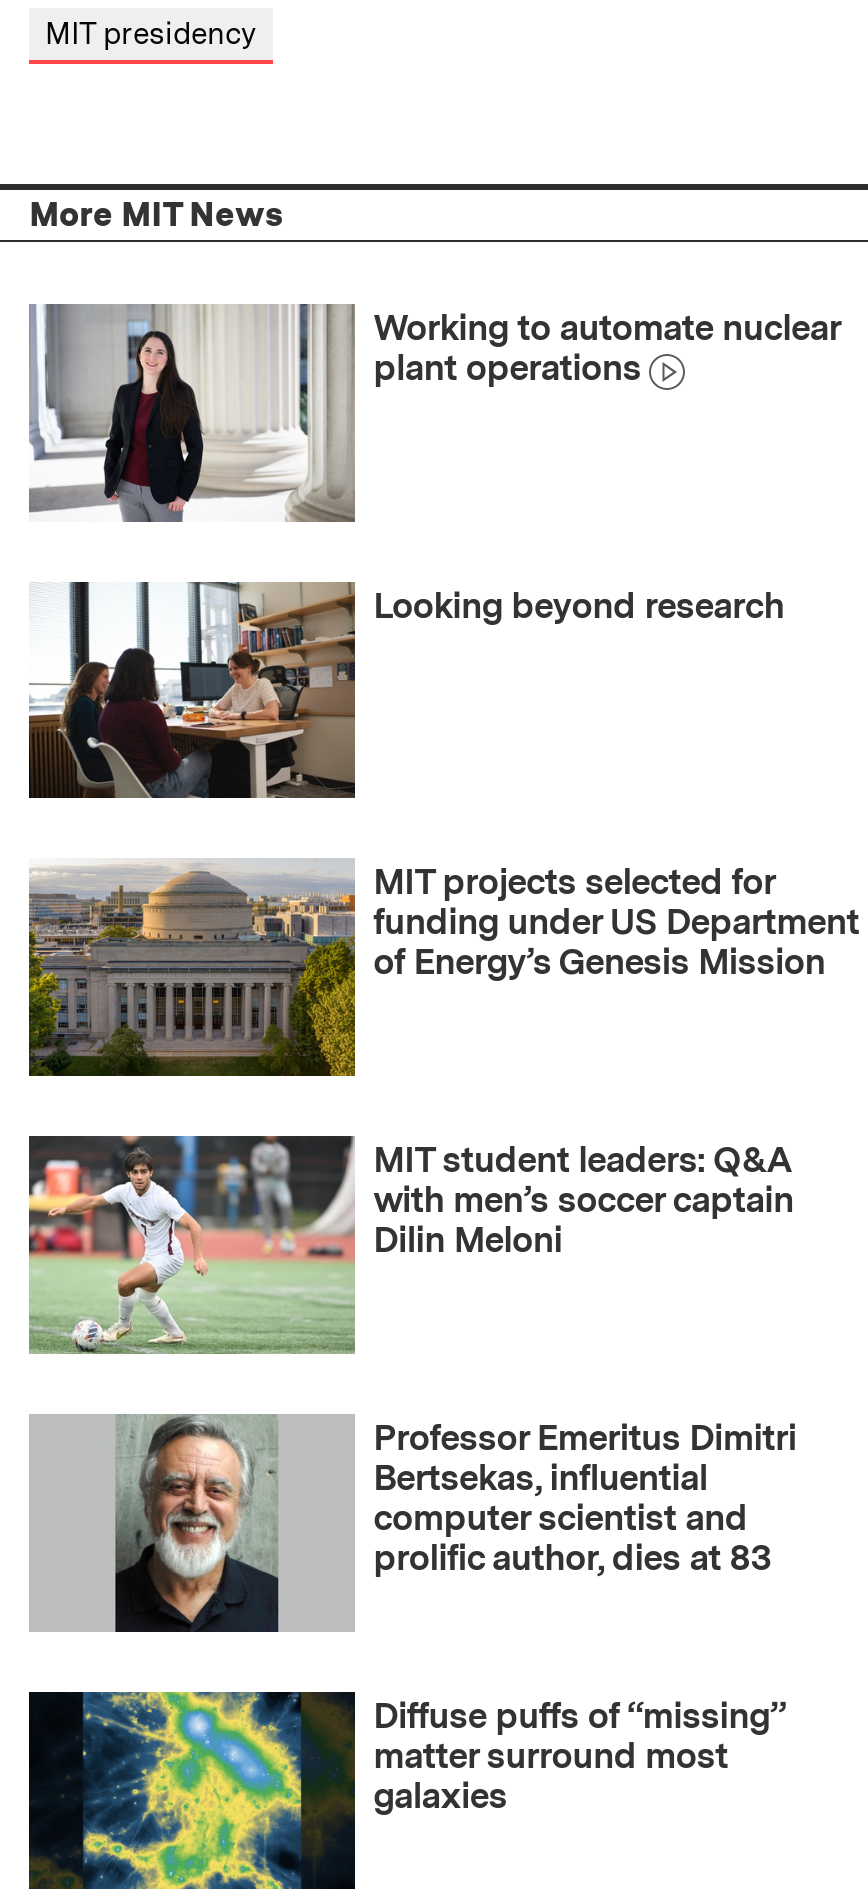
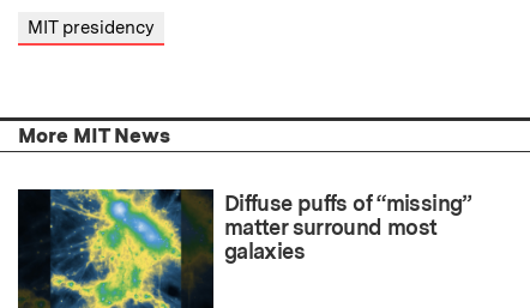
- [image]
- Working to automate nuclear
- plant operations

- [image]
- Looking beyond research

- [image]
- MIT projects selected for
- funding under US Department
- of Energy’s Genesis Mission

- [image]
- MIT student leaders: Q&A
- with men’s soccer captain
- Dilin Meloni

- [image]
- Professor Emeritus Dimitri
- Bertsekas, influential
- computer scientist and
- prolific author, dies at 83
